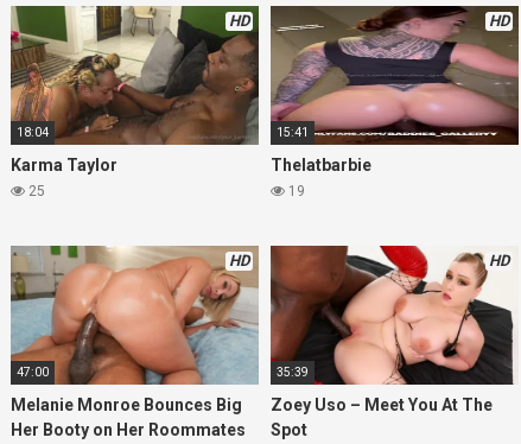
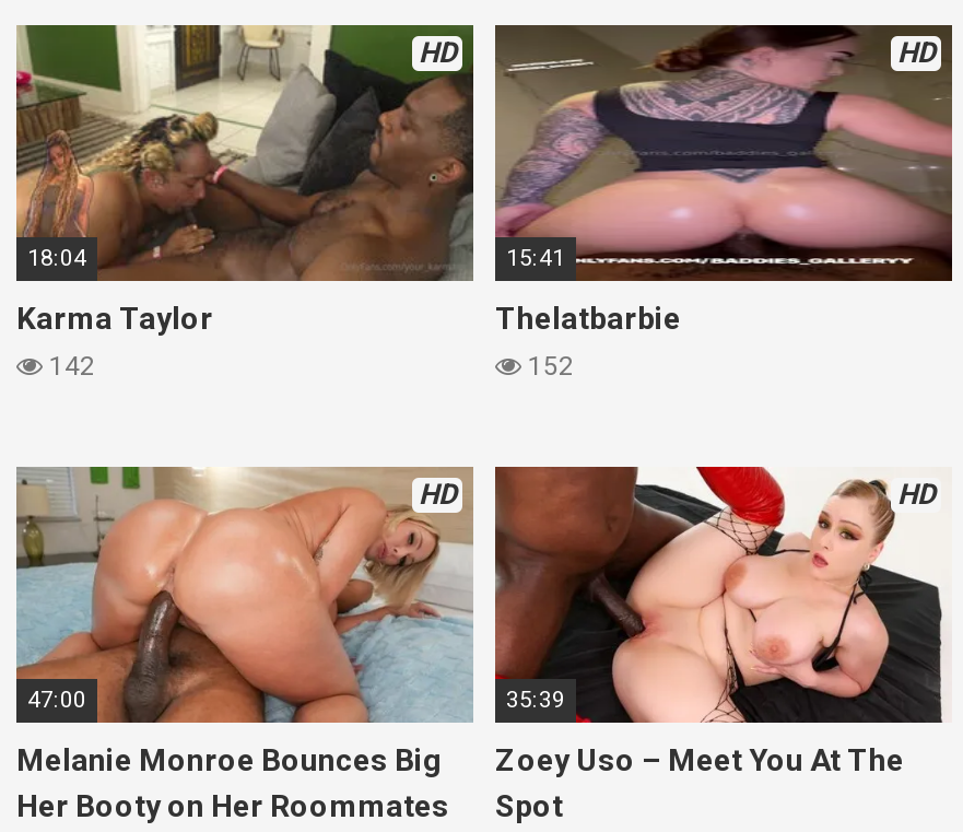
- 25
+ 142

- 19
+ 152
